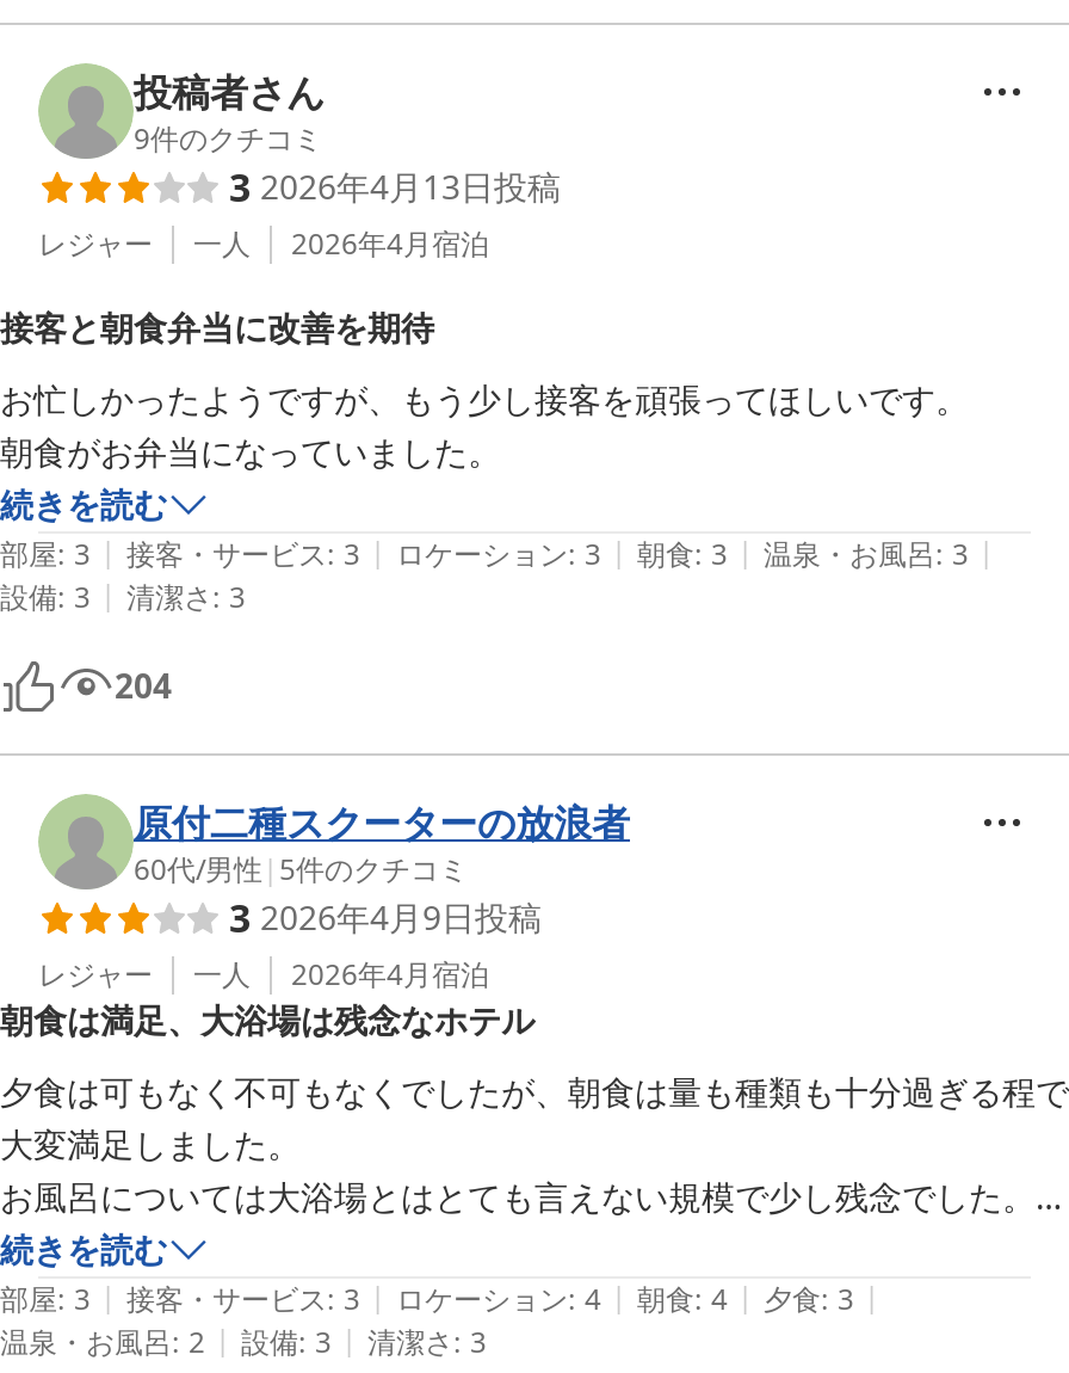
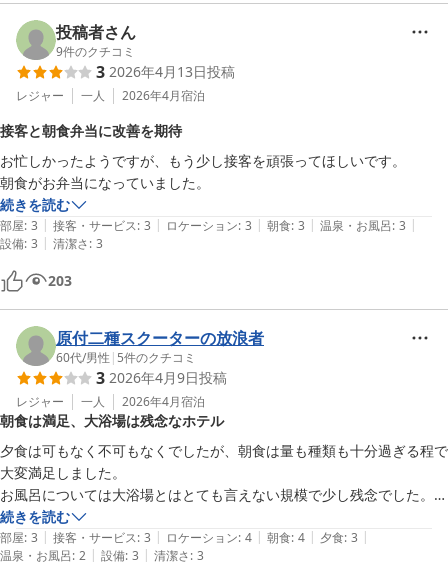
- 204
+ 203
